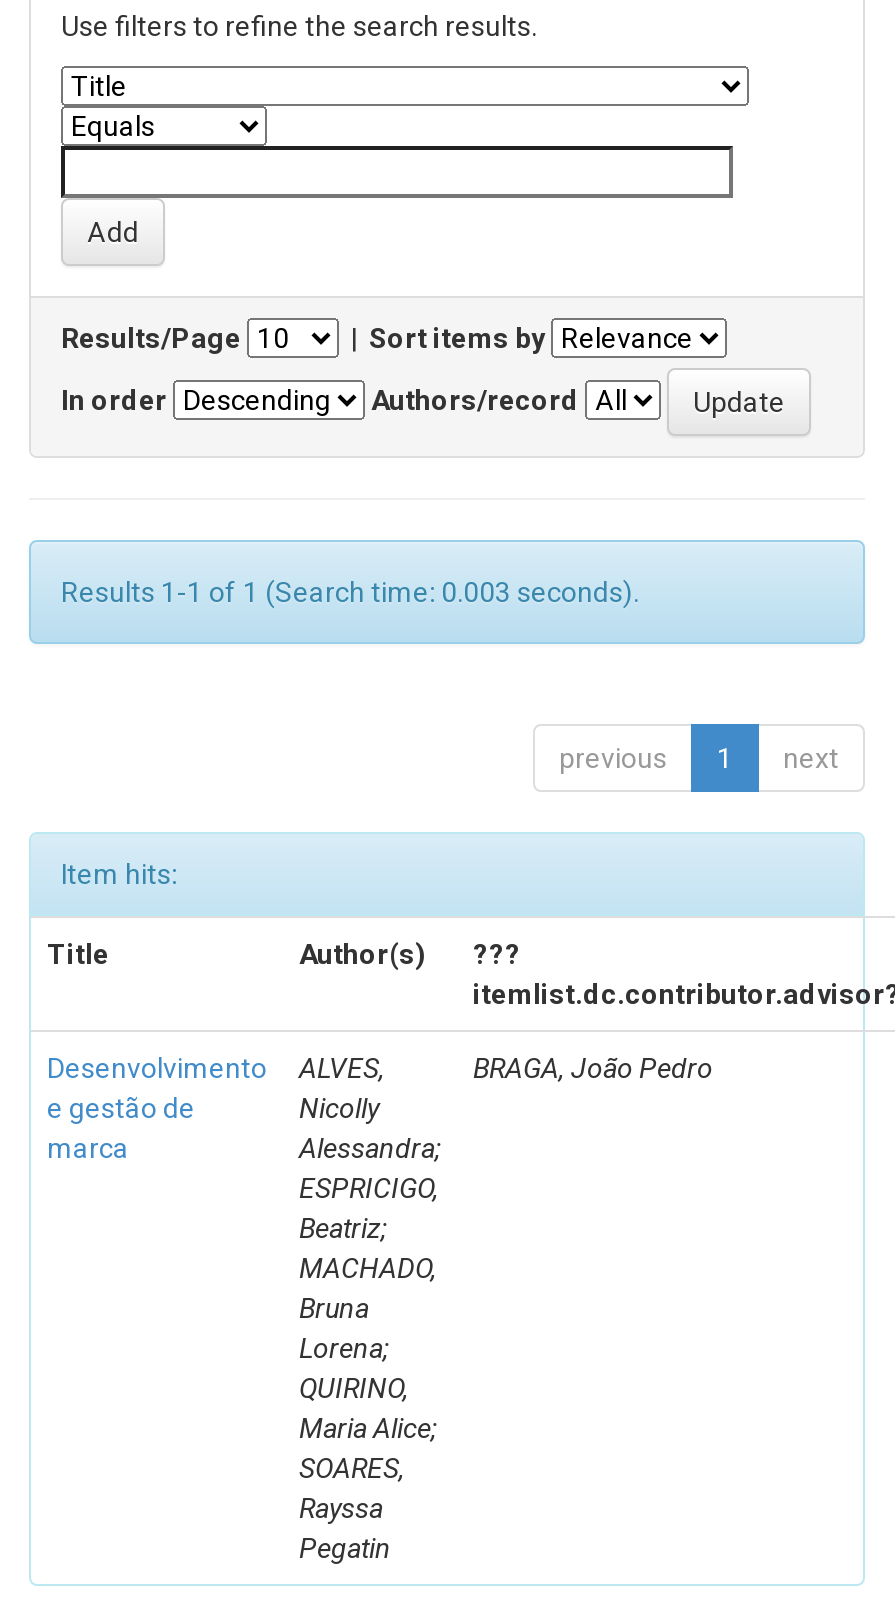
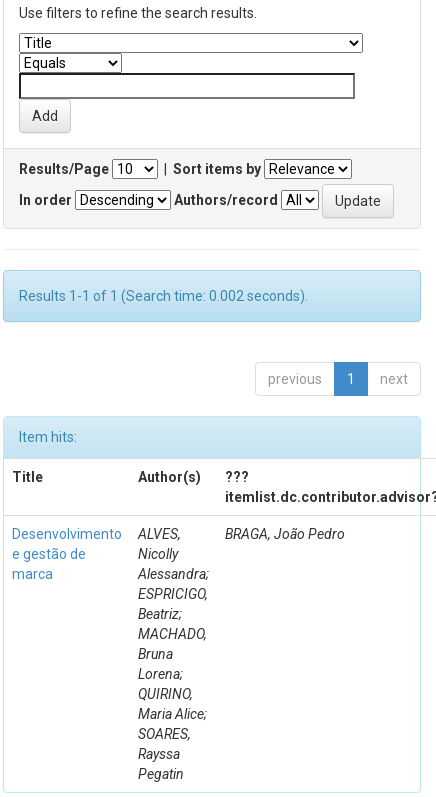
- Results 1-1 of 1 (Search time: 0.003 seconds).
+ Results 1-1 of 1 (Search time: 0.002 seconds).
